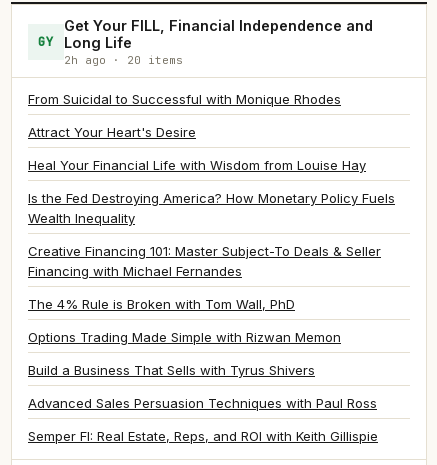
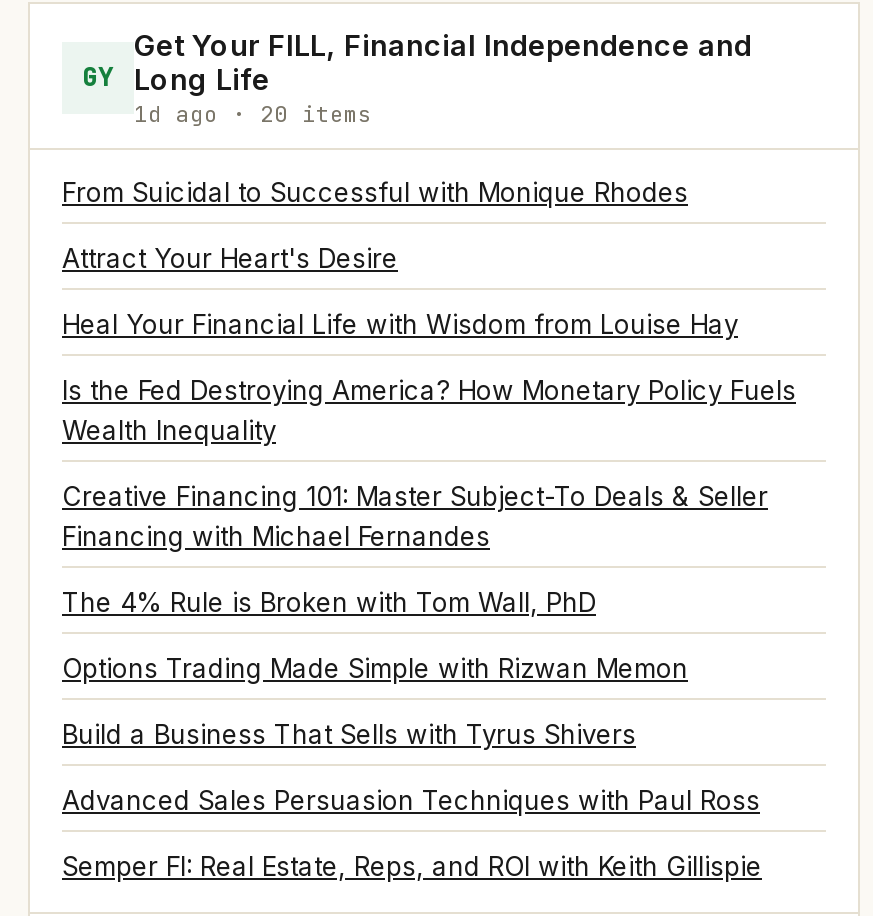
- 2h ago · 20 items
+ 1d ago · 20 items
